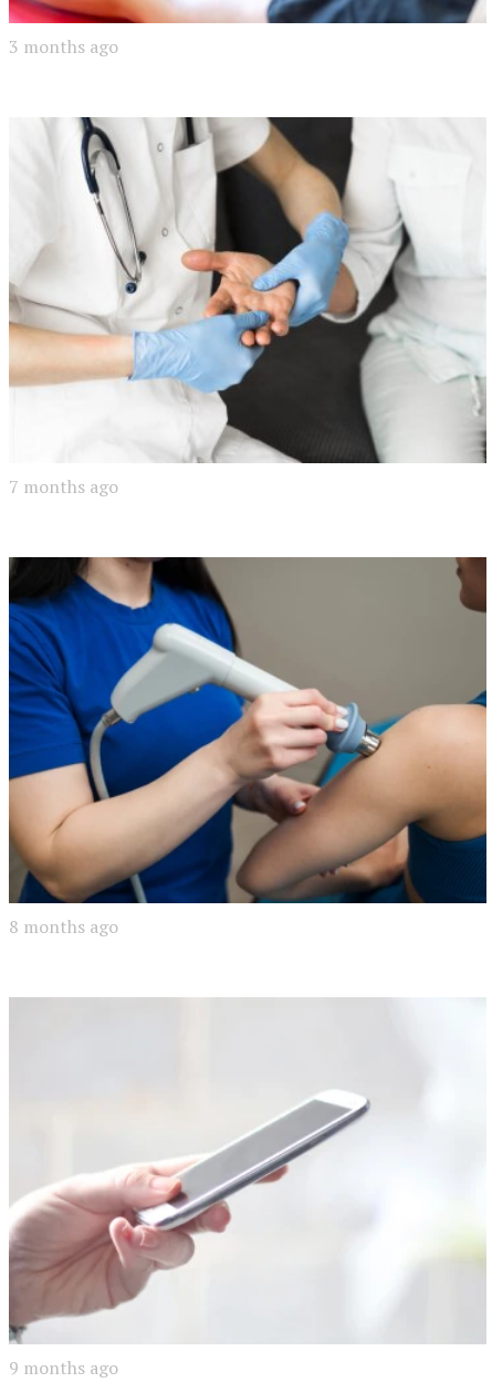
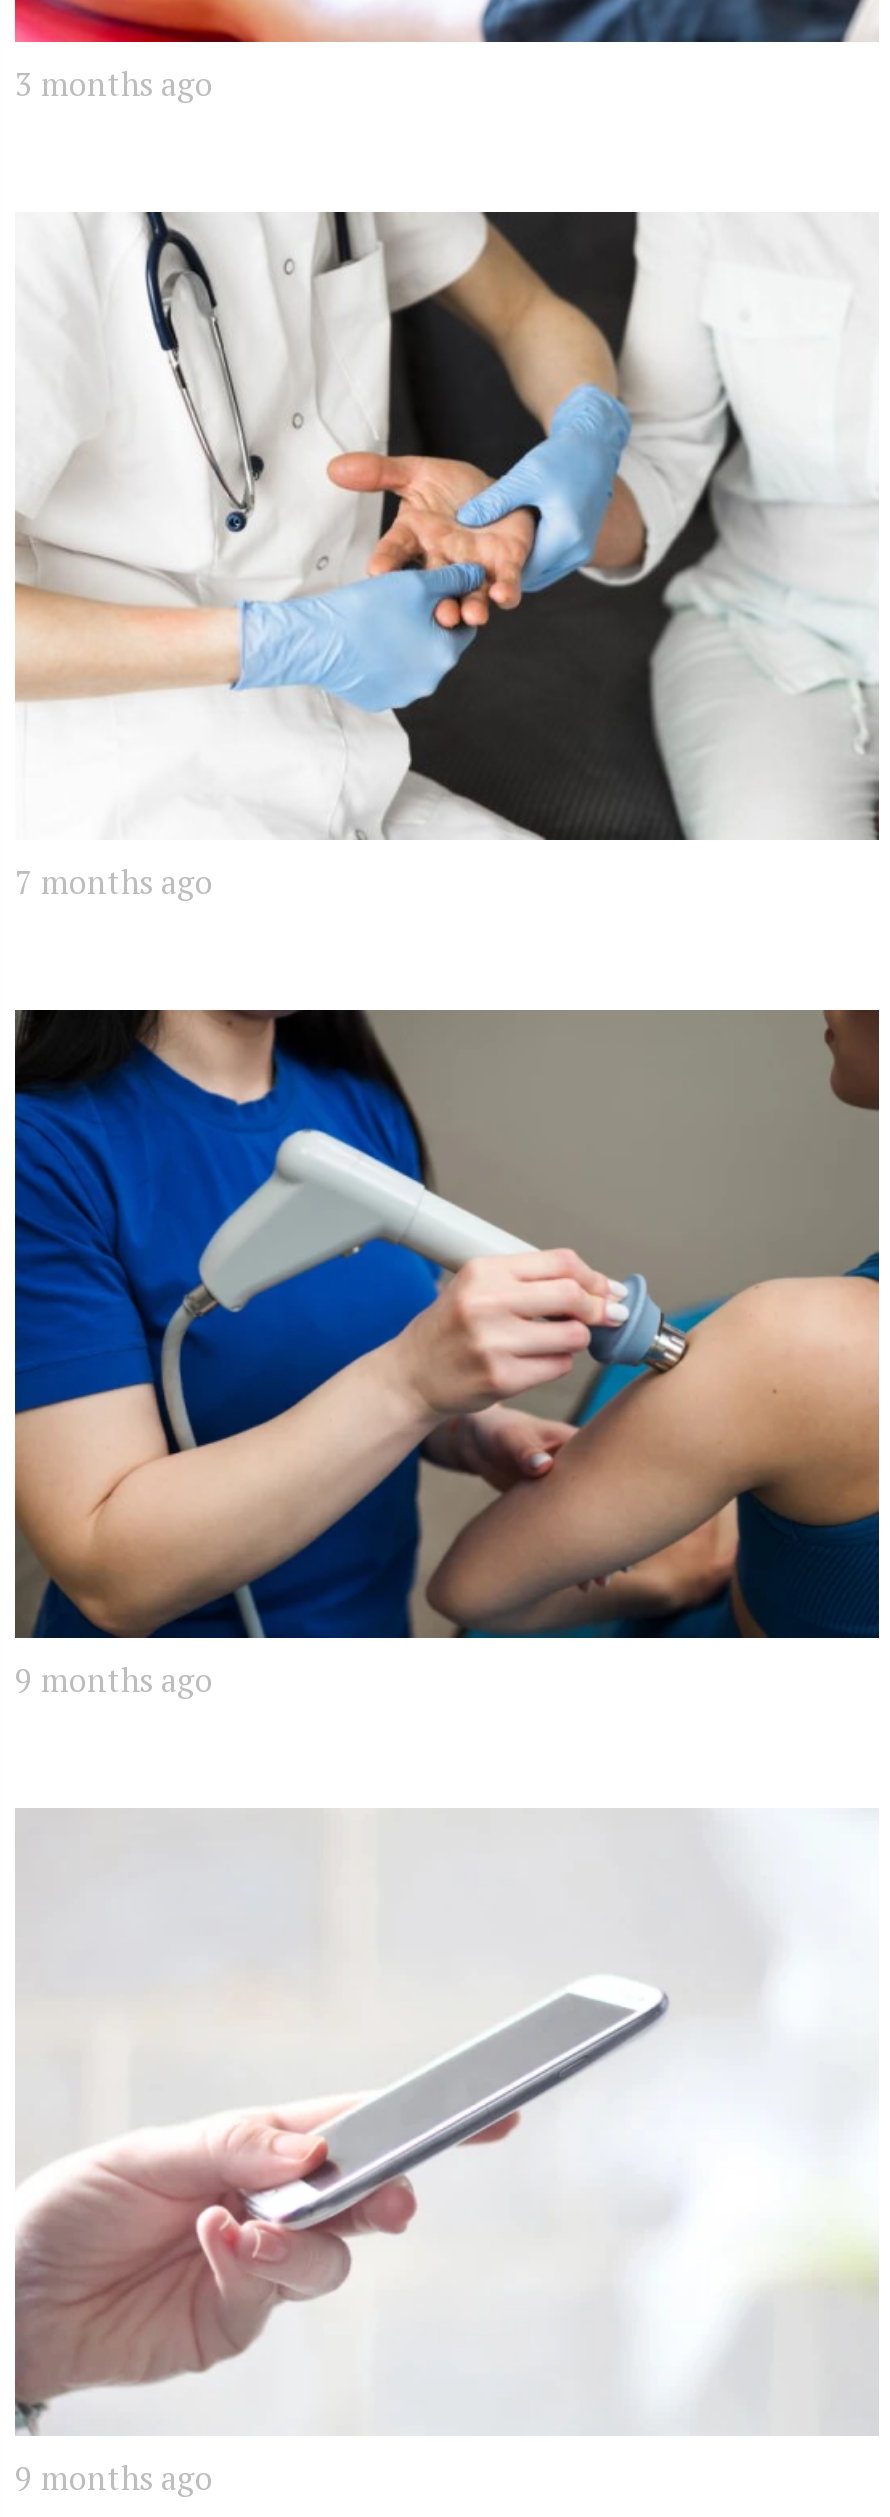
- 8 months ago
+ 9 months ago
